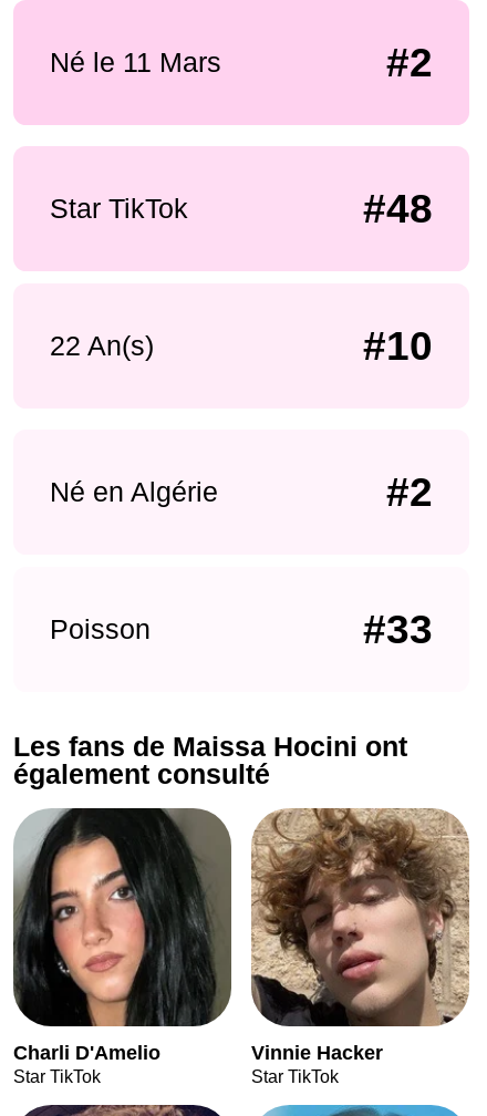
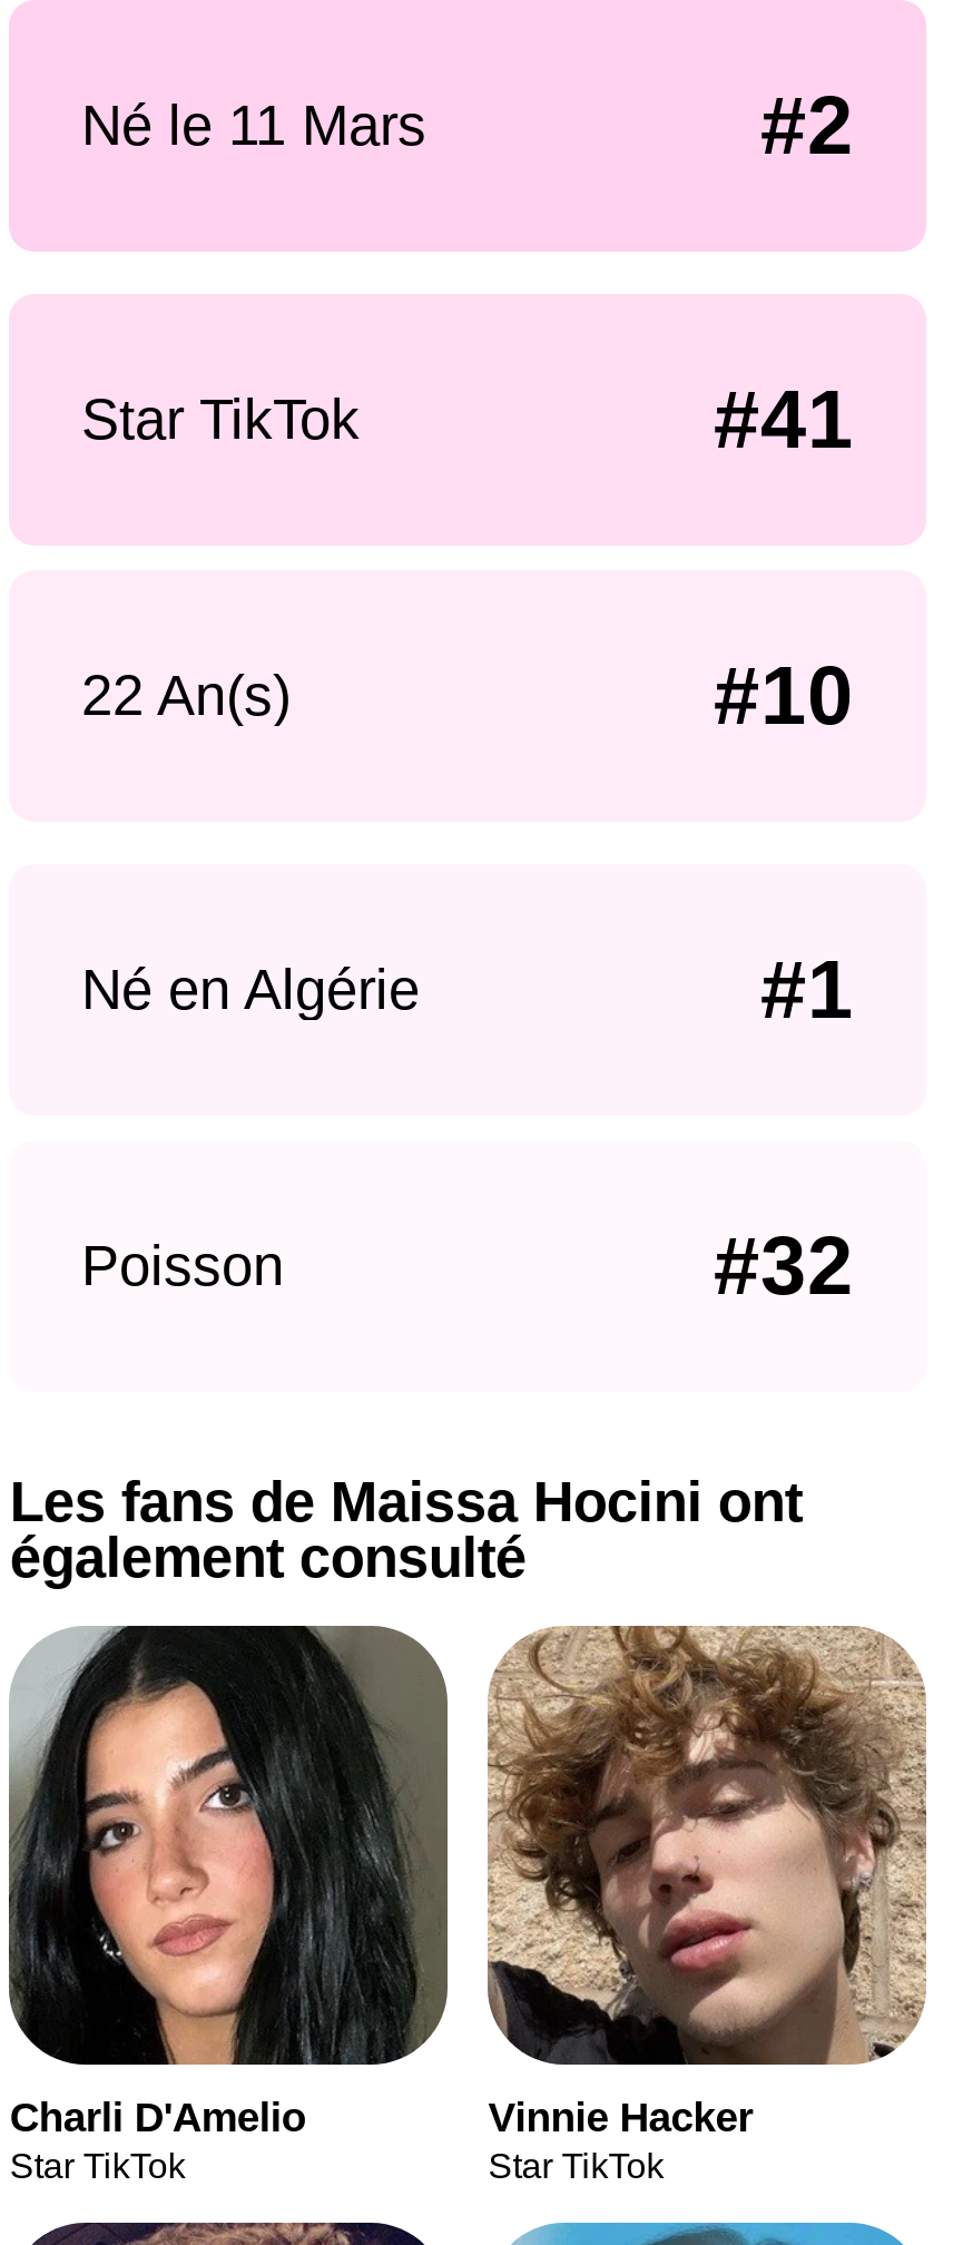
- #48
+ #41

- #2
+ #1

- #33
+ #32
